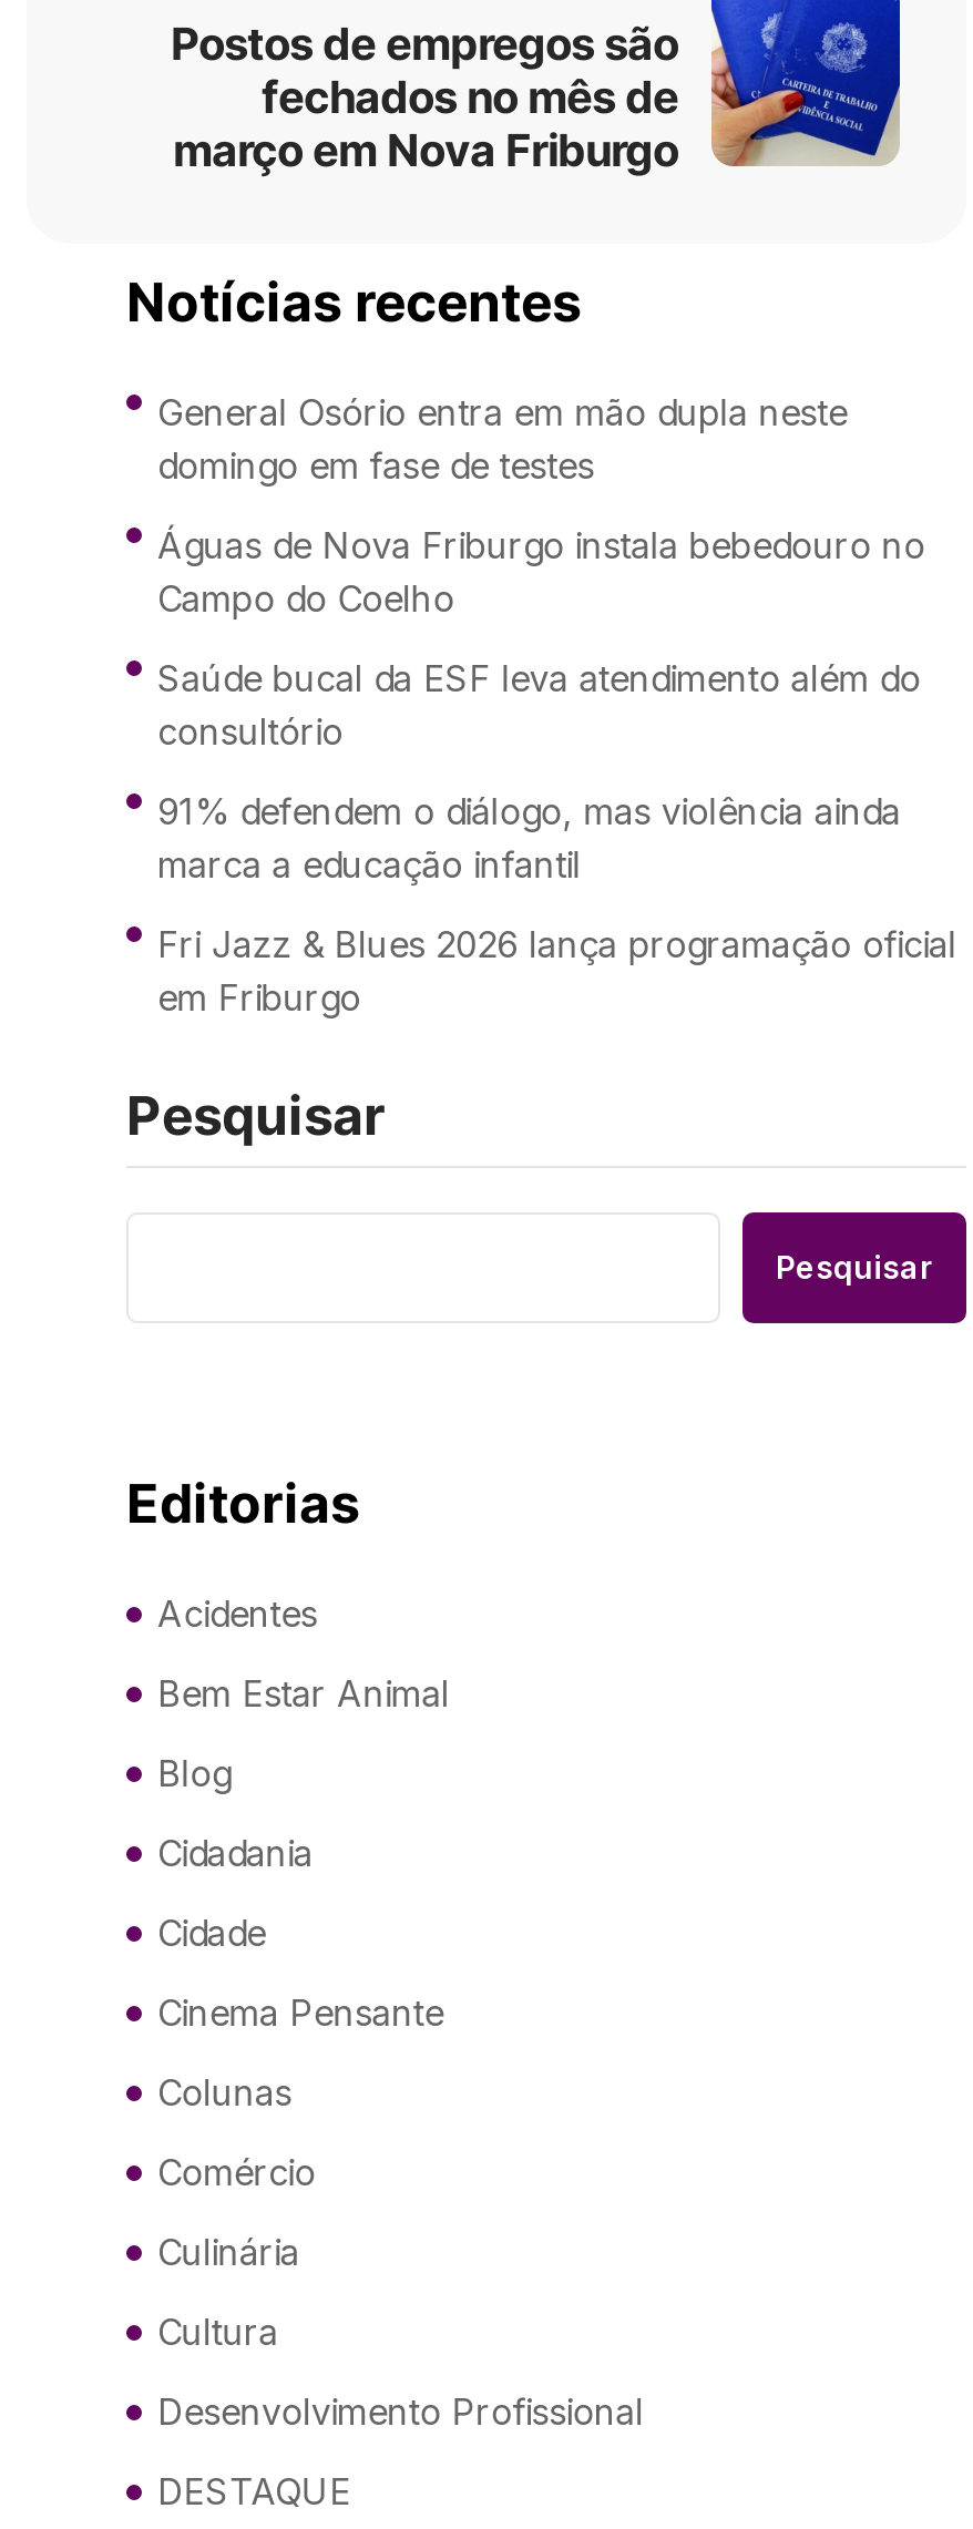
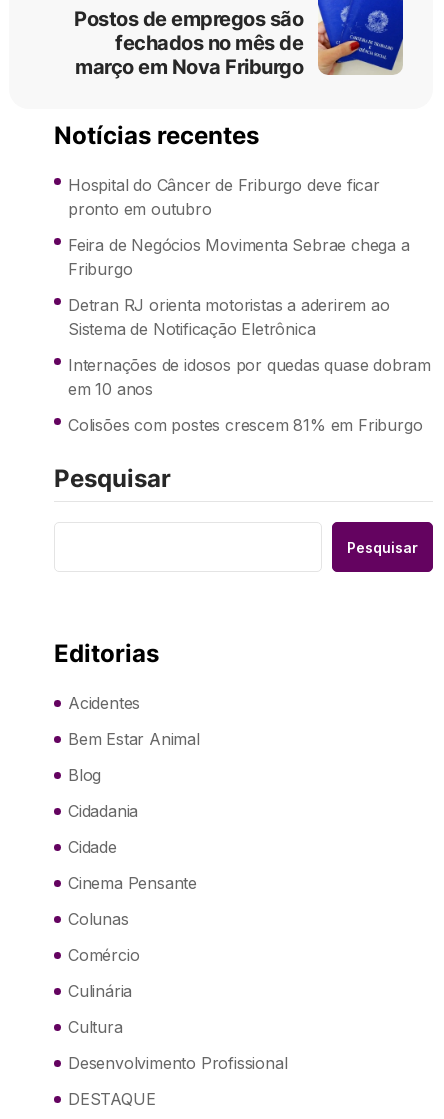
- General Osório entra em mão dupla neste
- domingo em fase de testes
+ Hospital do Câncer de Friburgo deve ficar
+ pronto em outubro

- Águas de Nova Friburgo instala bebedouro no
- Campo do Coelho
+ Feira de Negócios Movimenta Sebrae chega a
+ Friburgo

- Saúde bucal da ESF leva atendimento além do
- consultório
+ Detran RJ orienta motoristas a aderirem ao
+ Sistema de Notificação Eletrônica

- 91% defendem o diálogo, mas violência ainda
- marca a educação infantil
+ Internações de idosos por quedas quase dobram
+ em 10 anos

- Fri Jazz & Blues 2026 lança programação oficial
- em Friburgo
+ Colisões com postes crescem 81% em Friburgo
